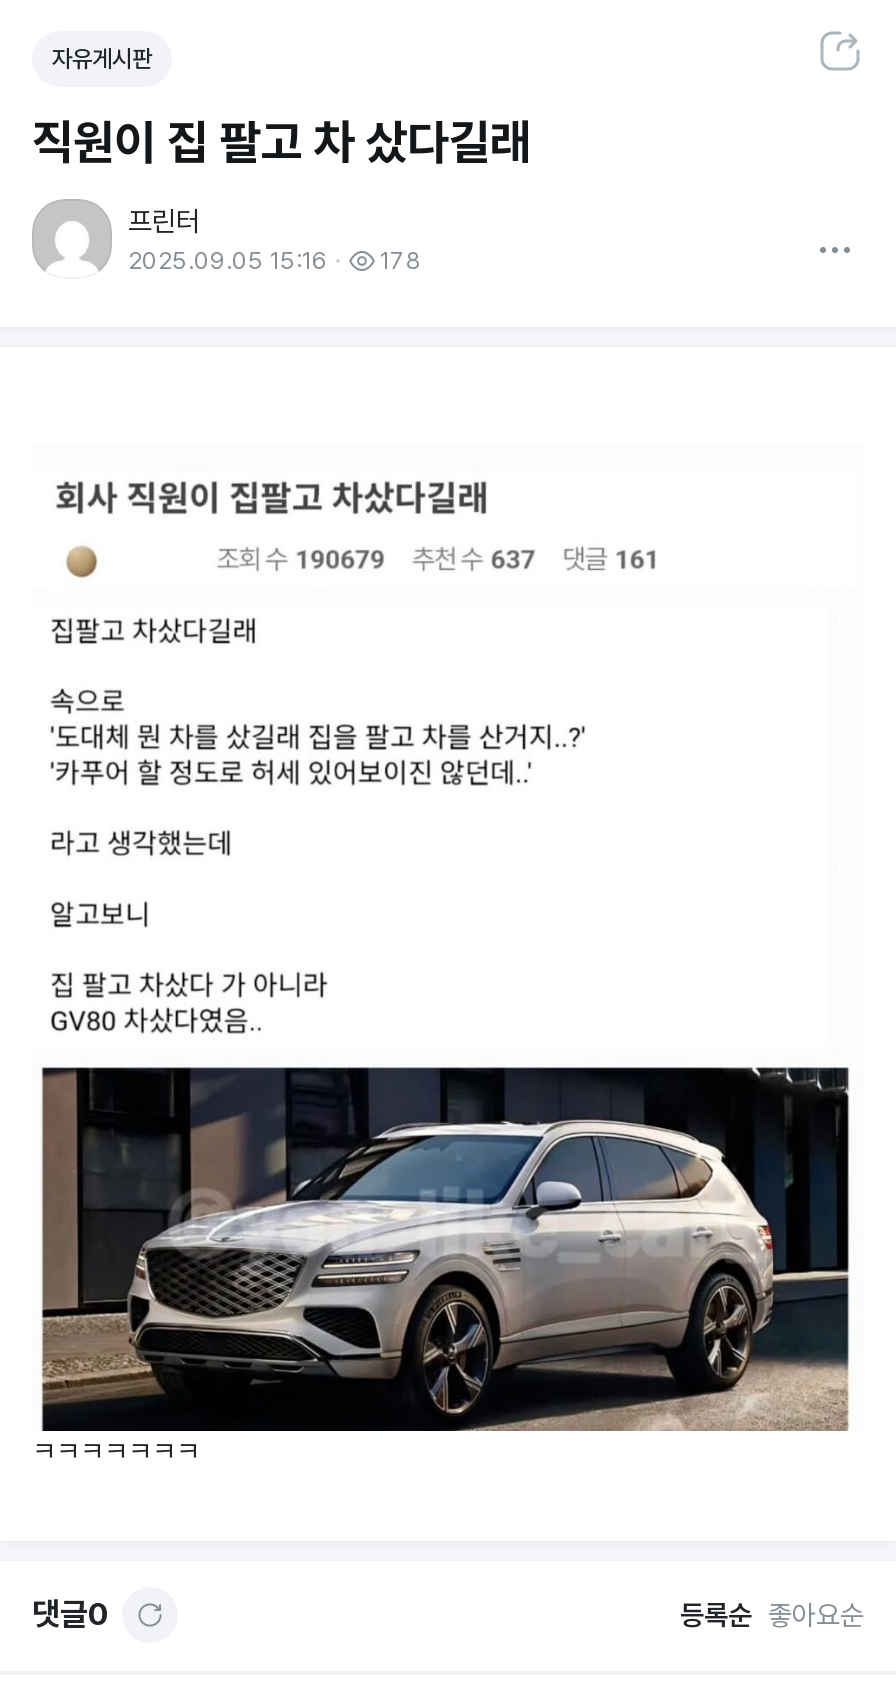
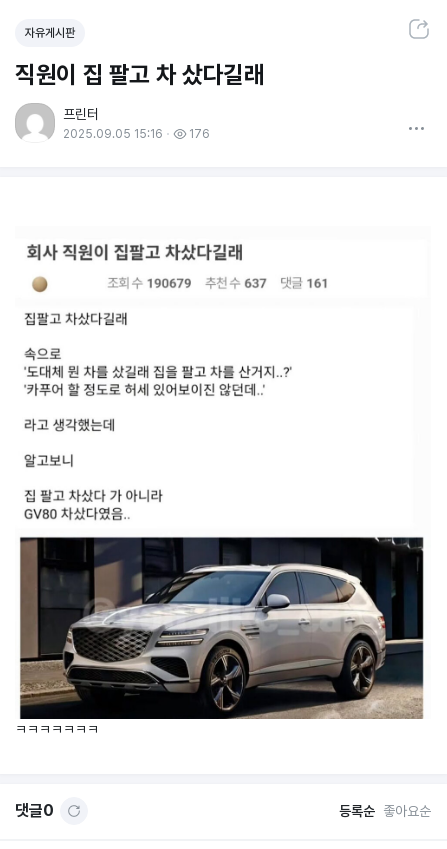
- 2025.09.05 15:16 178
+ 2025.09.05 15:16 176
